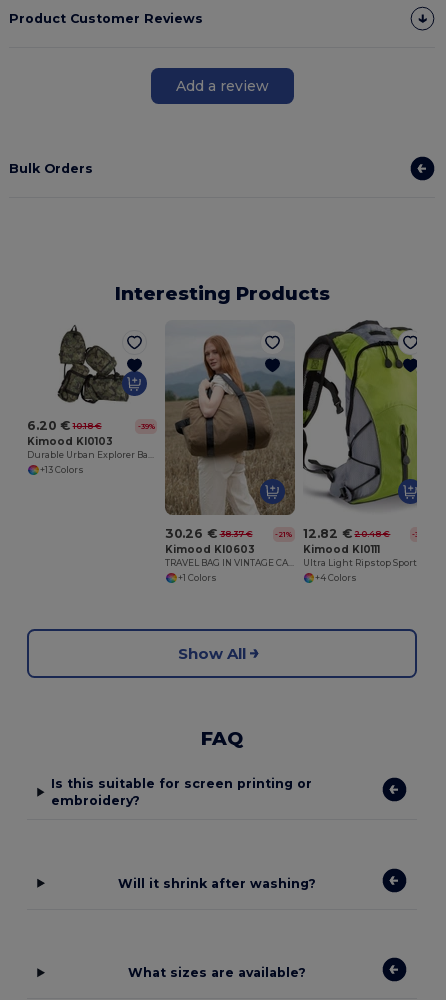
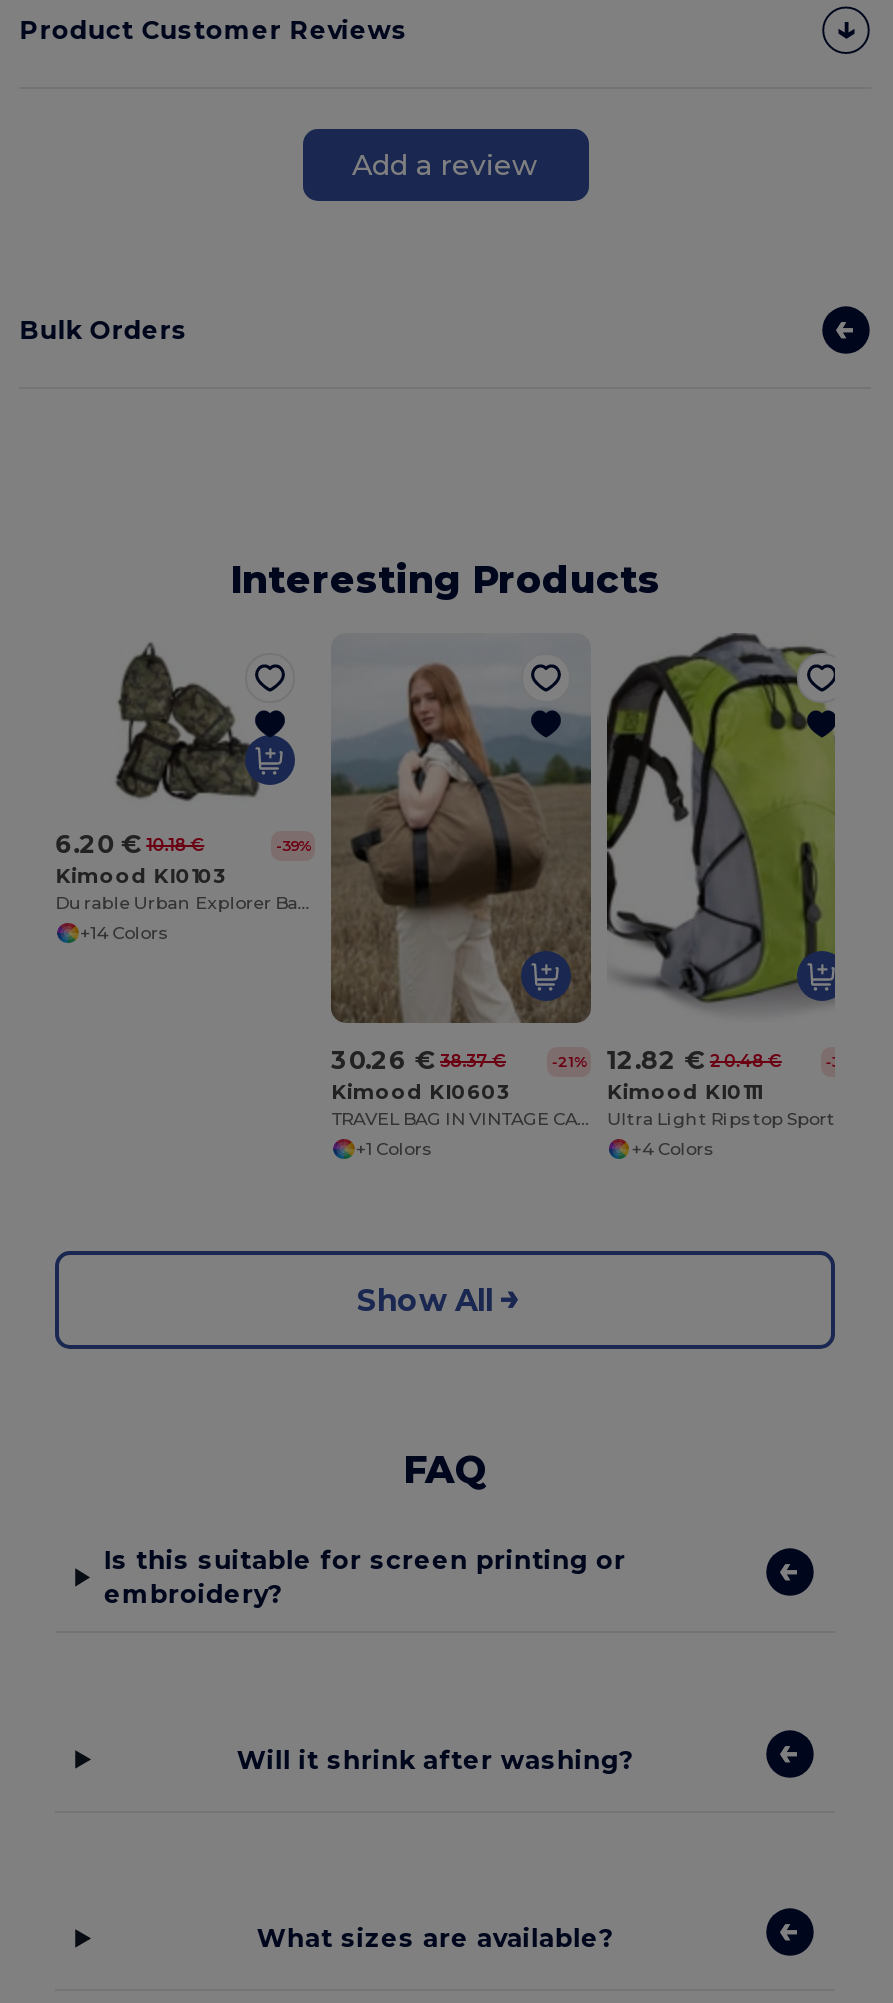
- +13 Colors
+ +14 Colors
